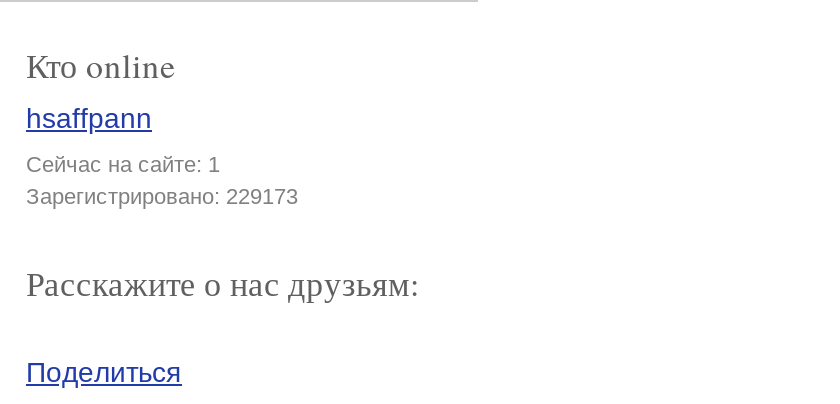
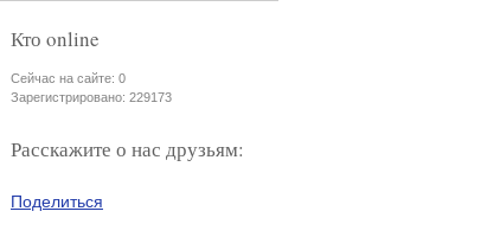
- hsaffpann
- Сейчас на сайте: 1
+ Сейчас на сайте: 0
